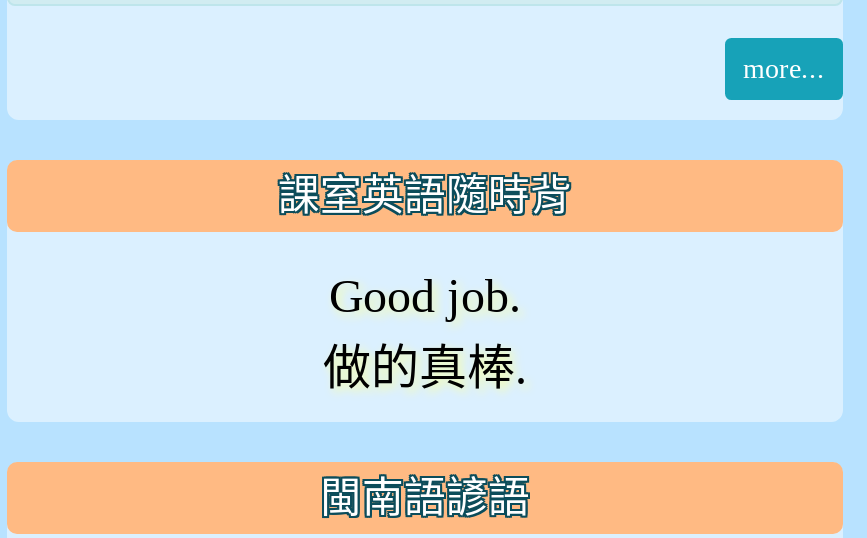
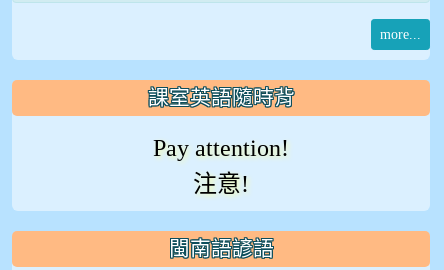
- Good job.
+ Pay attention!

- 做的真棒.
+ 注意!
